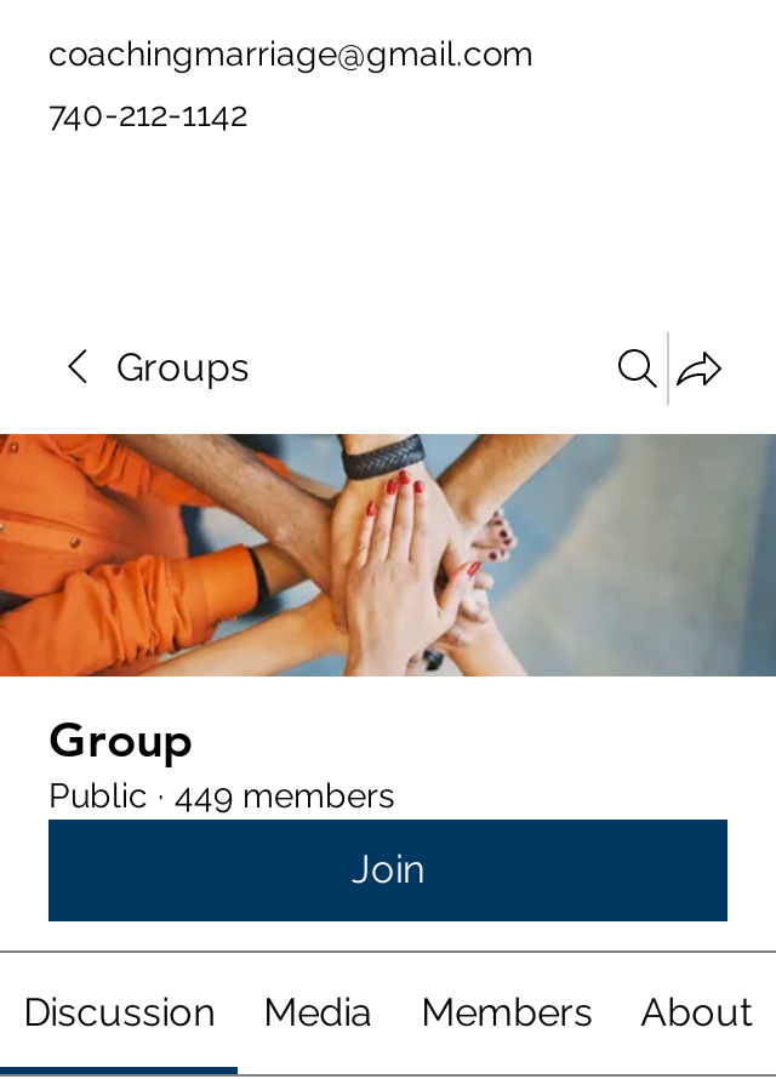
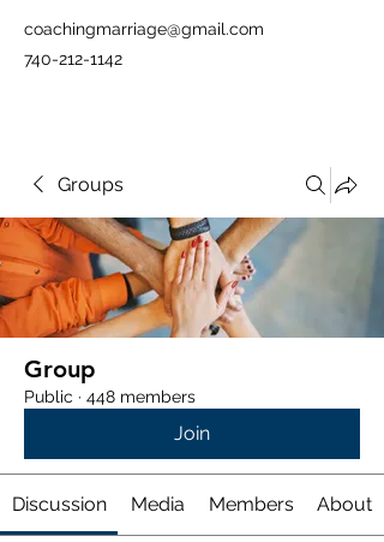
- Public · 449 members
+ Public · 448 members
